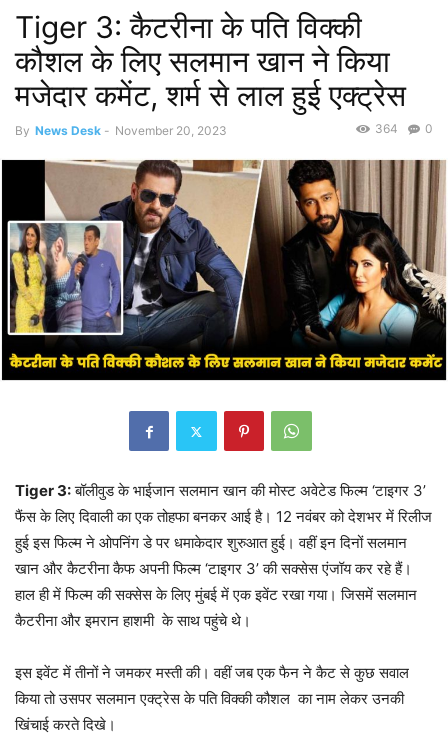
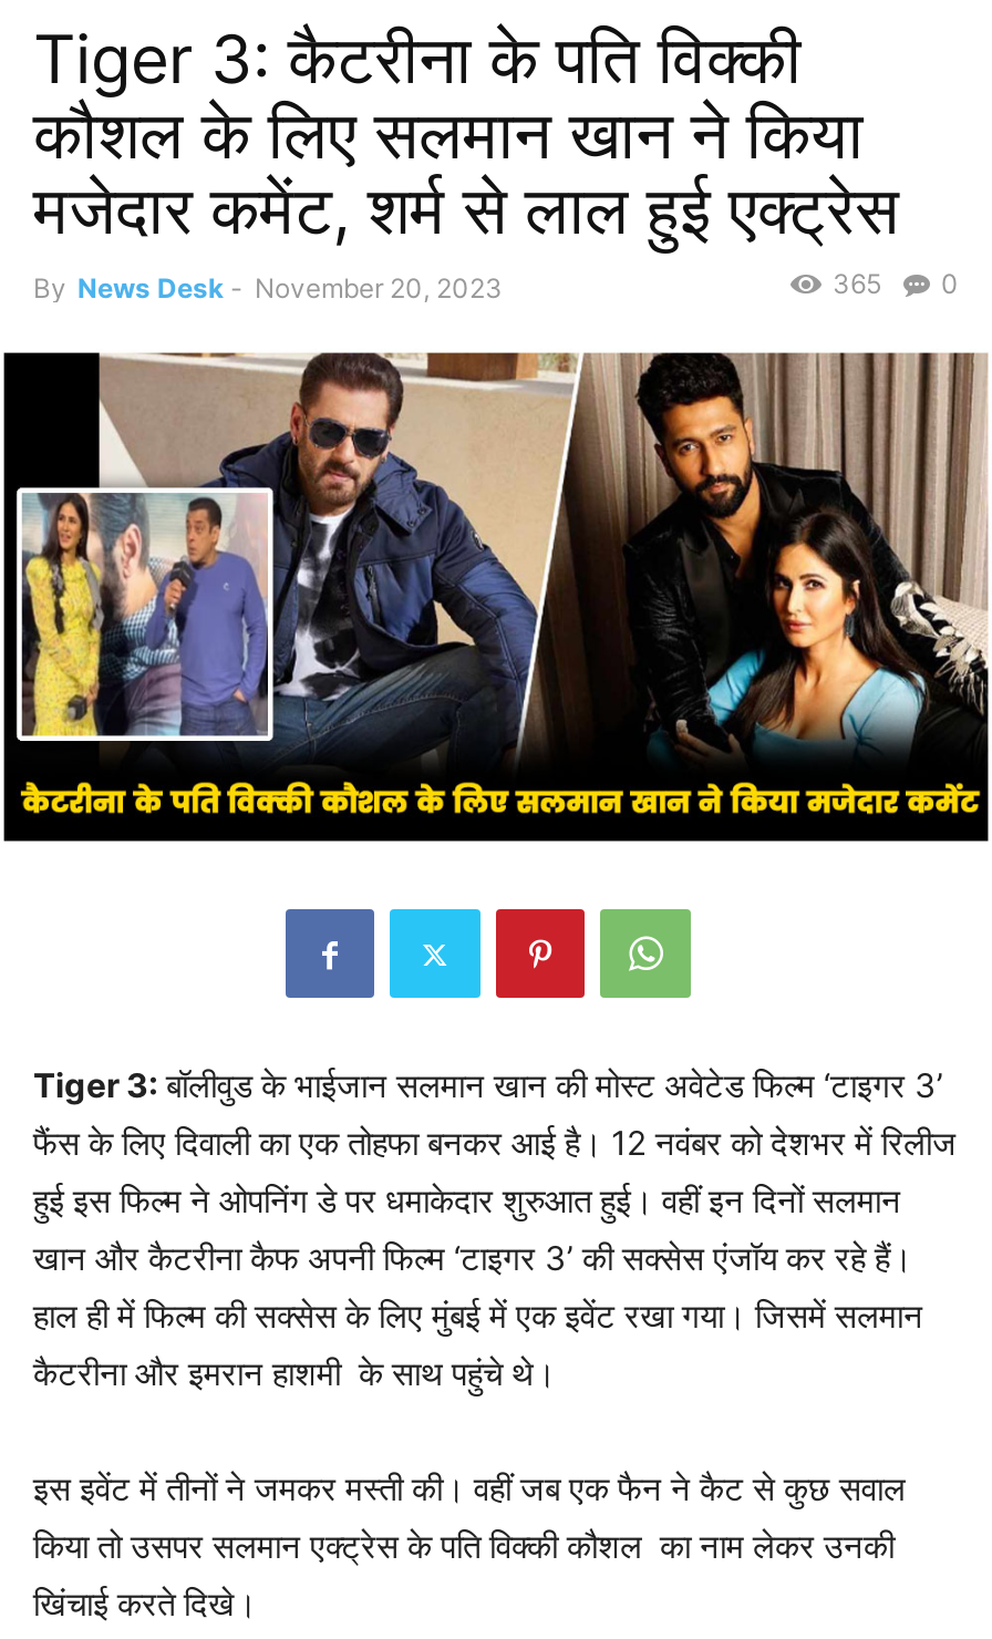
- 364 0
+ 365 0
